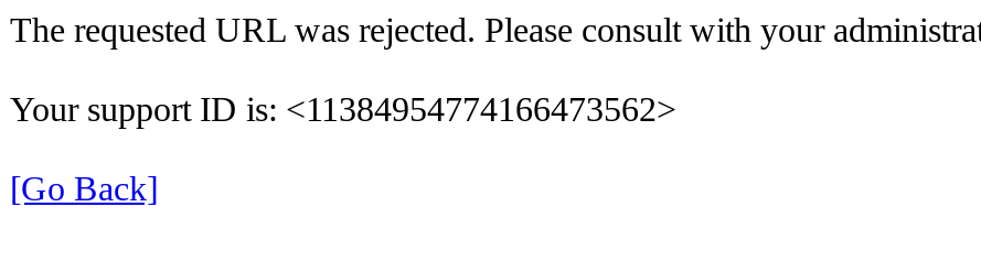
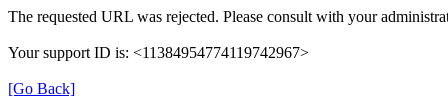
- Your support ID is: <11384954774166473562>
+ Your support ID is: <11384954774119742967>
